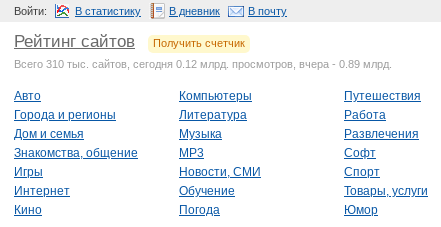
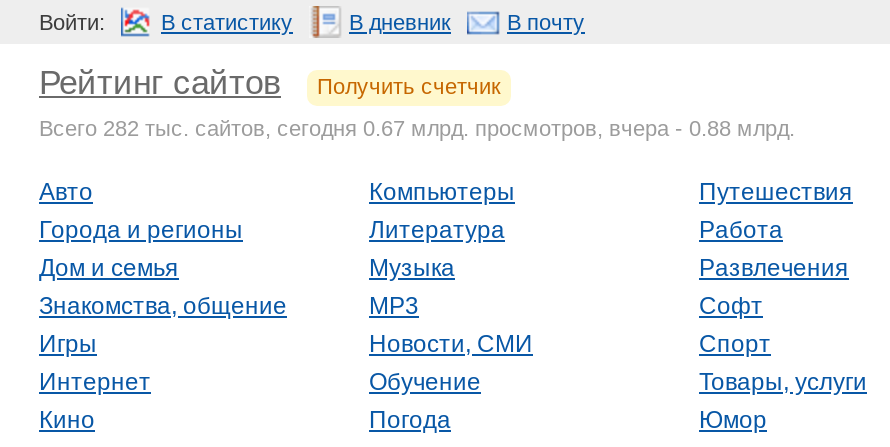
- Всего 310 тыс. сайтов, сегодня 0.12 млрд. просмотров, вчера - 0.89 млрд.
+ Всего 282 тыс. сайтов, сегодня 0.67 млрд. просмотров, вчера - 0.88 млрд.
